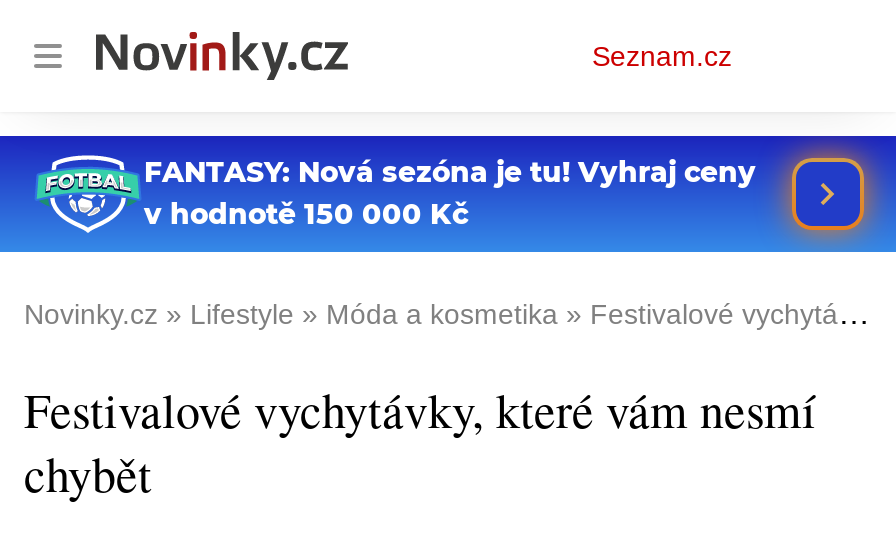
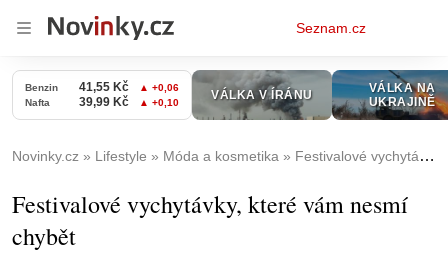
- [image]
+ [image]
